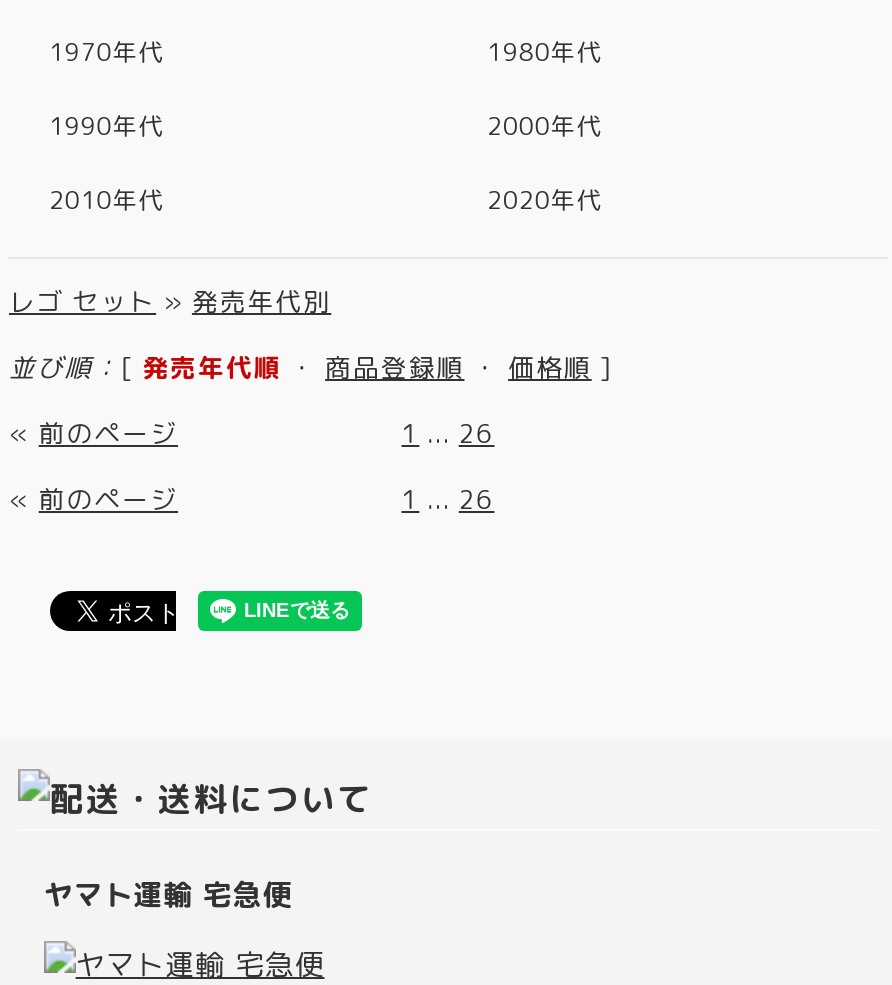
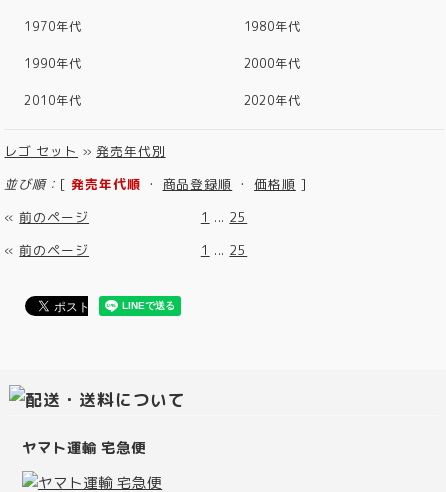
- 1... 26
+ 1... 25

- 1... 26
+ 1... 25
